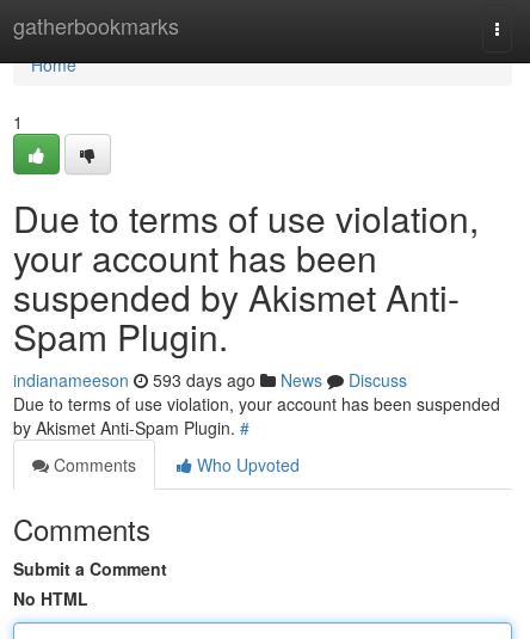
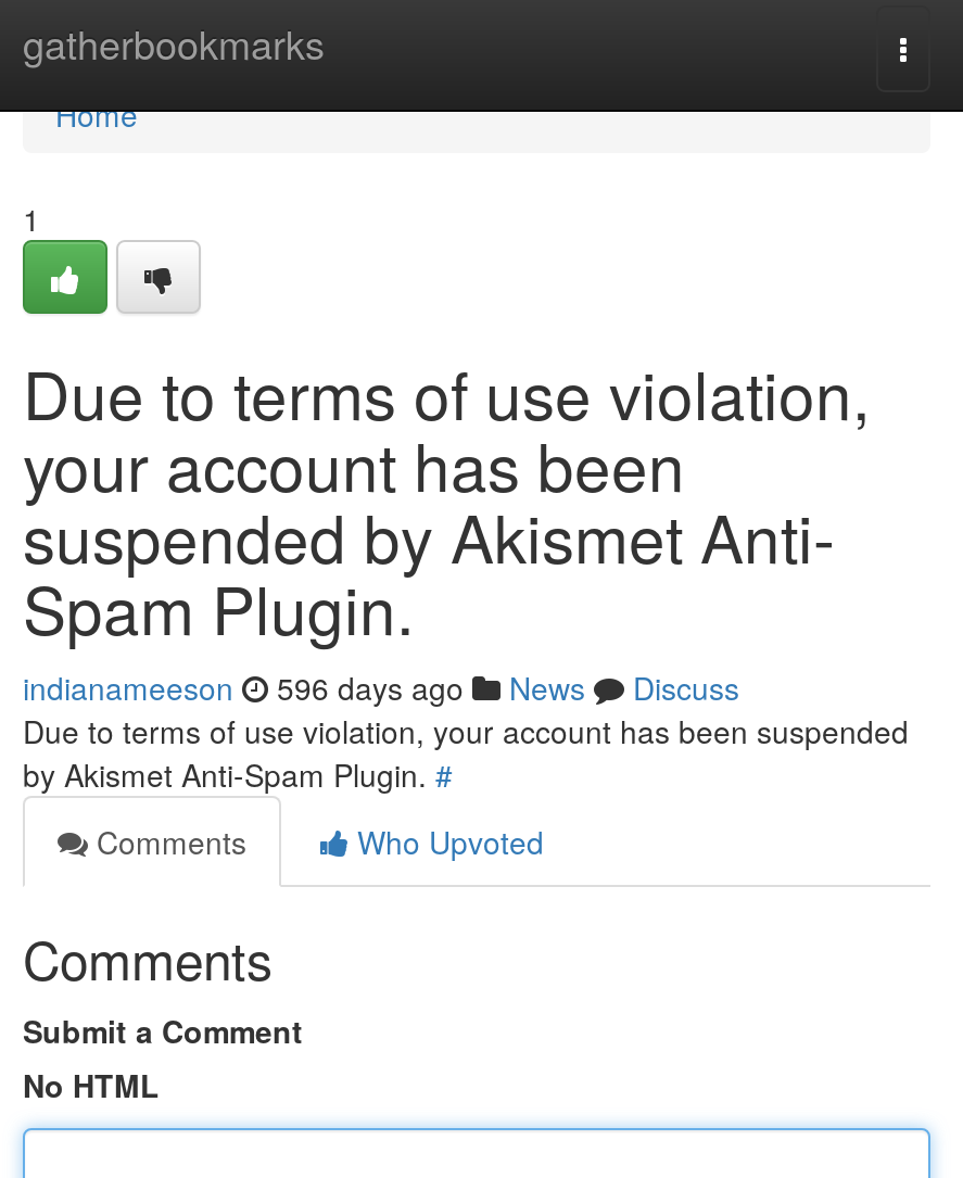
- indianameeson 593 days ago News Discuss
+ indianameeson 596 days ago News Discuss
